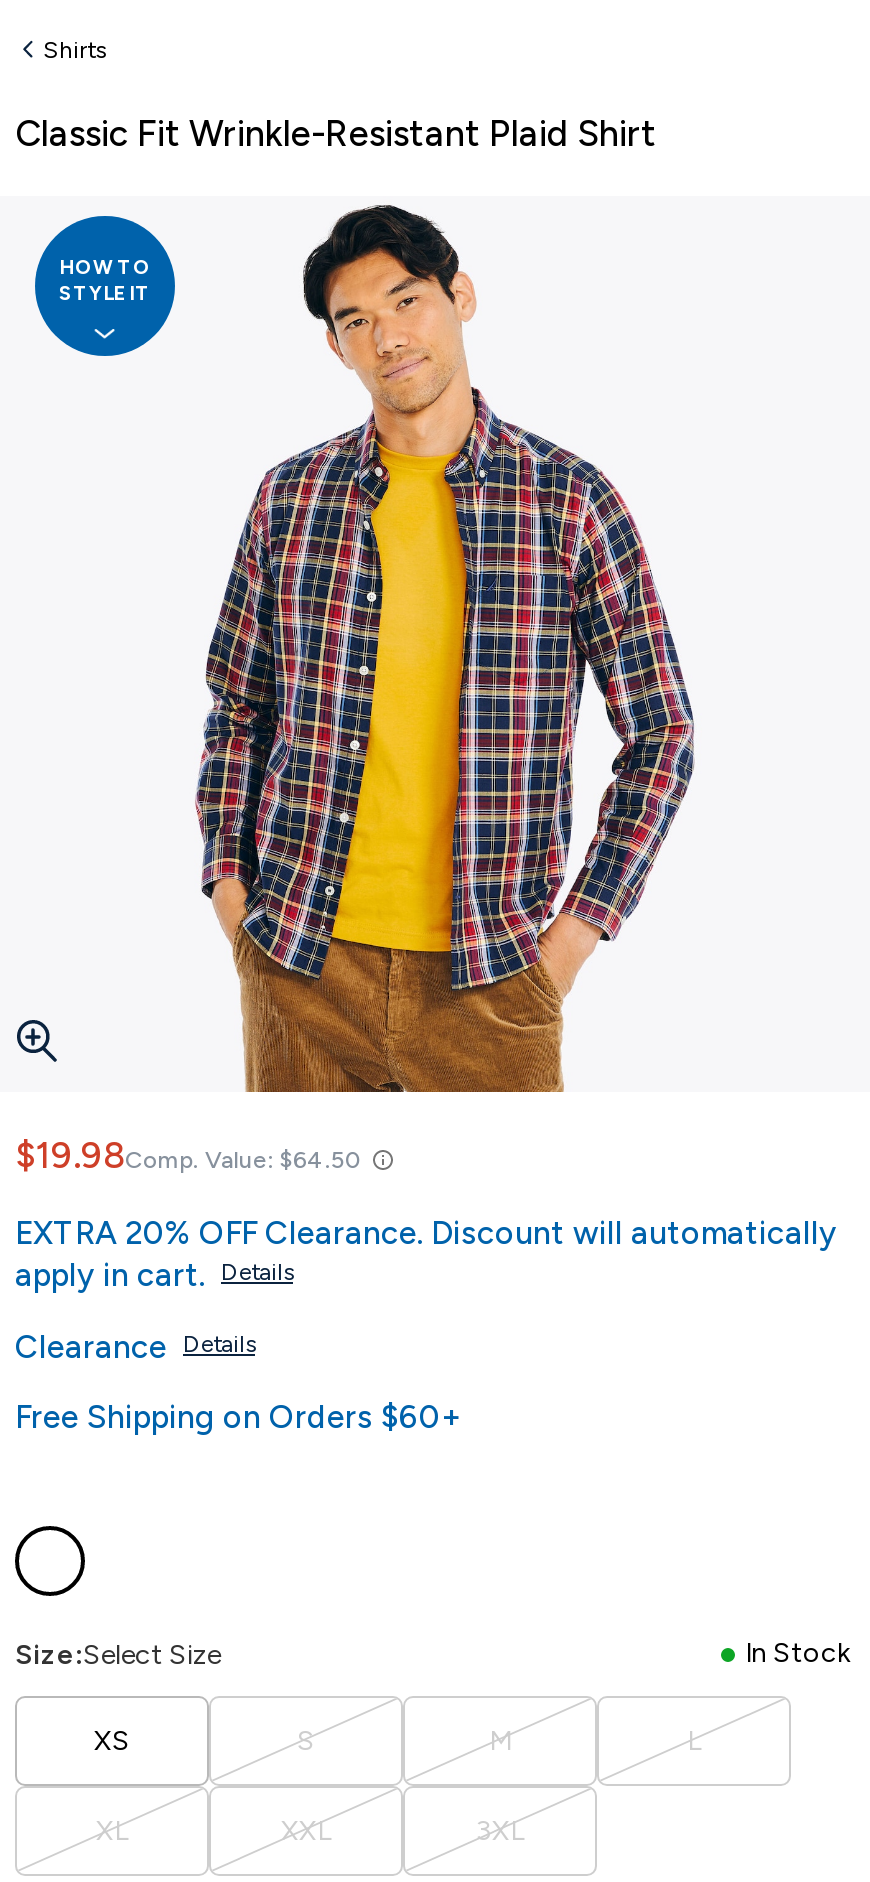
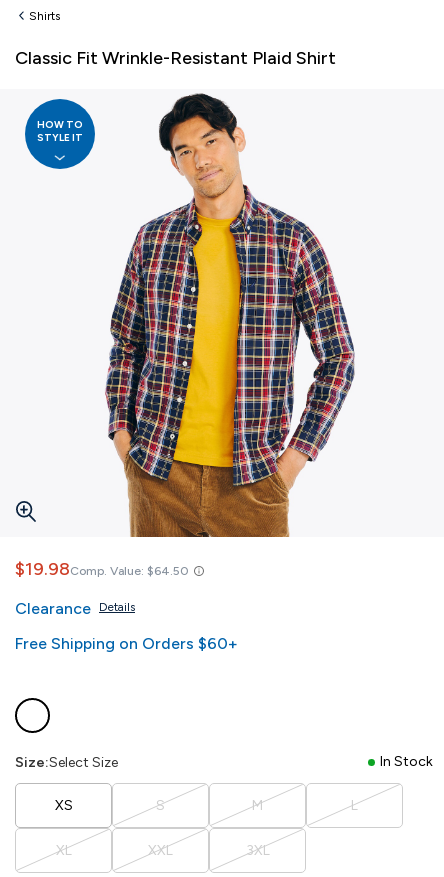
- EXTRA 20% OFF Clearance. Discount will automatically
- apply in cart. Details
